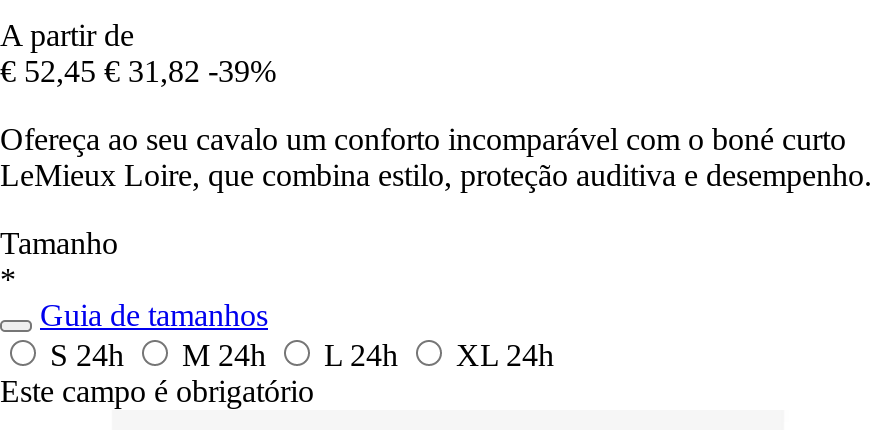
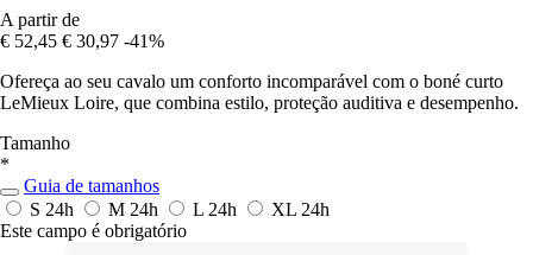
- € 52,45 € 31,82 -39%
+ € 52,45 € 30,97 -41%
